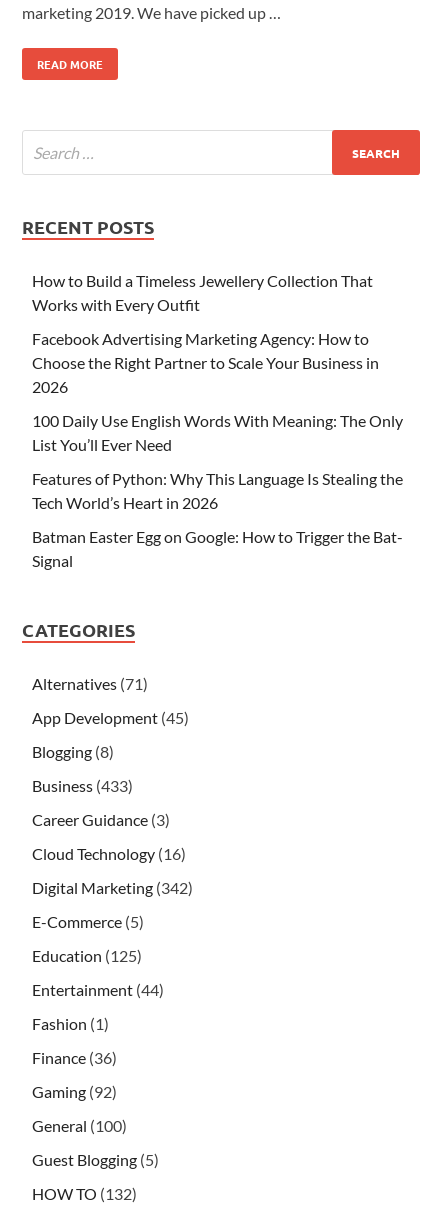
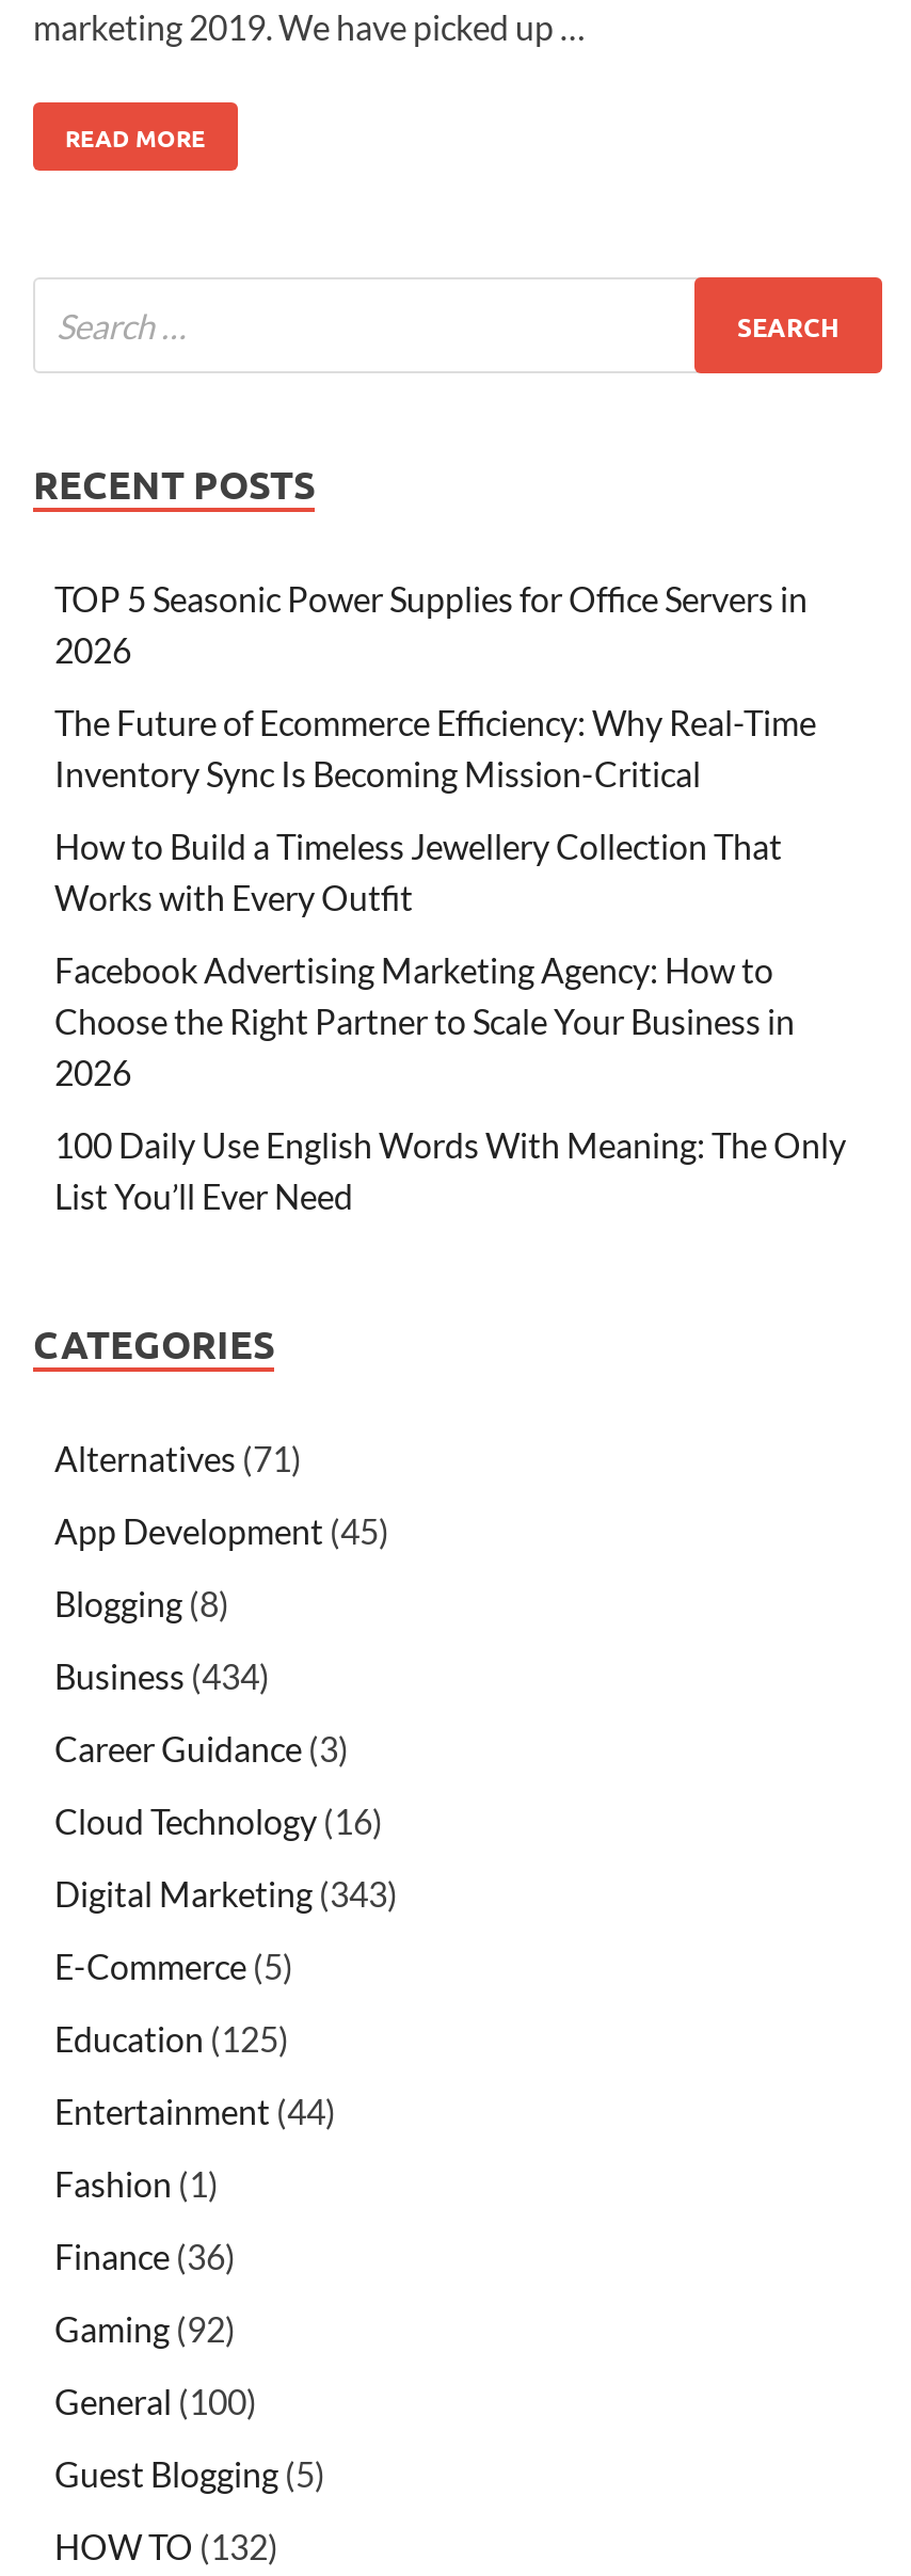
+ TOP 5 Seasonic Power Supplies for Office Servers in
+ 2026
+ The Future of Ecommerce Efficiency: Why Real-Time
+ Inventory Sync Is Becoming Mission-Critical

moved down: How to Build a Timeless Jewellery Collection That | Works with Every Outfit | Facebook Advertising Marketing Agency: How to | Choose the Right Partner to Scale Your Business in | 2026 | 100 Daily Use English Words With Meaning: The Only | List You’ll Ever Need

- Features of Python: Why This Language Is Stealing the
- Tech World’s Heart in 2026
- Batman Easter Egg on Google: How to Trigger the Bat-
- Signal

- Business (433)
+ Business (434)

- Digital Marketing (342)
+ Digital Marketing (343)
